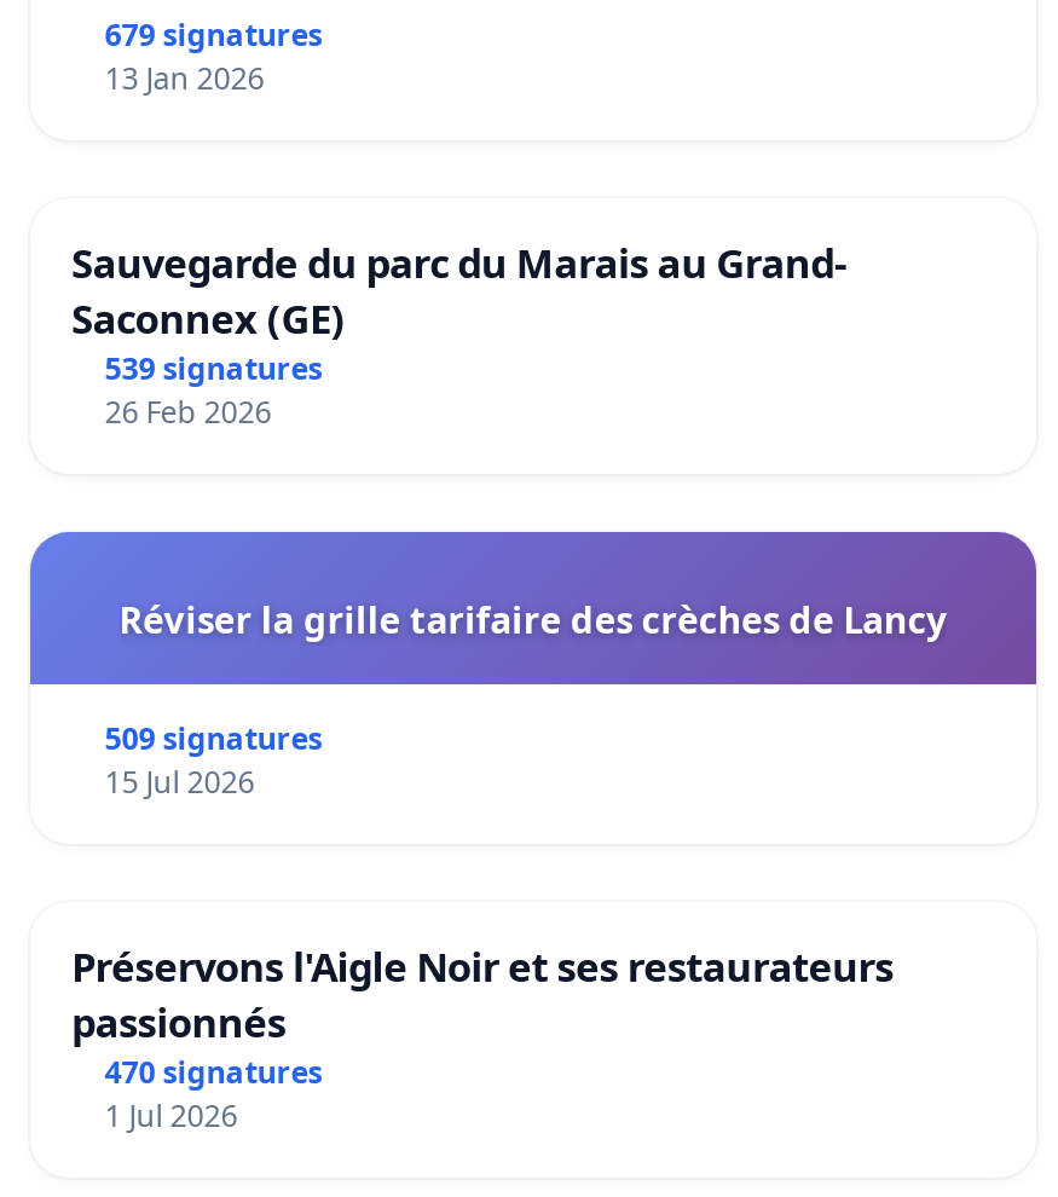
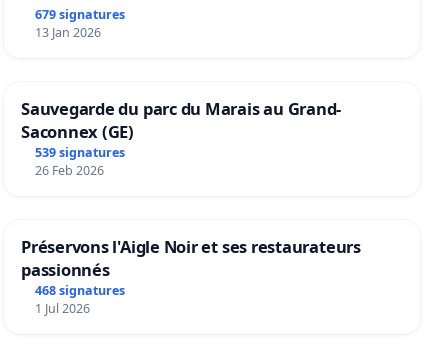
- Réviser la grille tarifaire des crèches de Lancy
- 509 signatures
- 15 Jul 2026

- 470 signatures
+ 468 signatures
